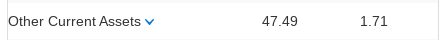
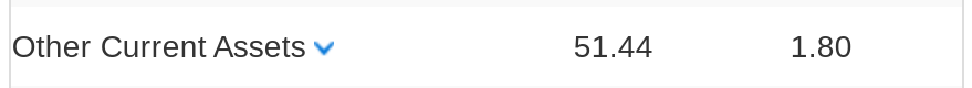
- 47.49
+ 51.44

- 1.71
+ 1.80
